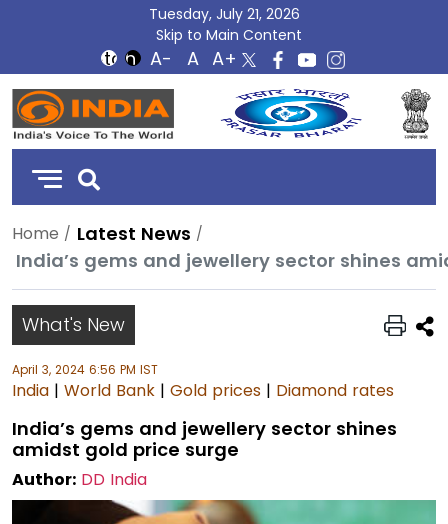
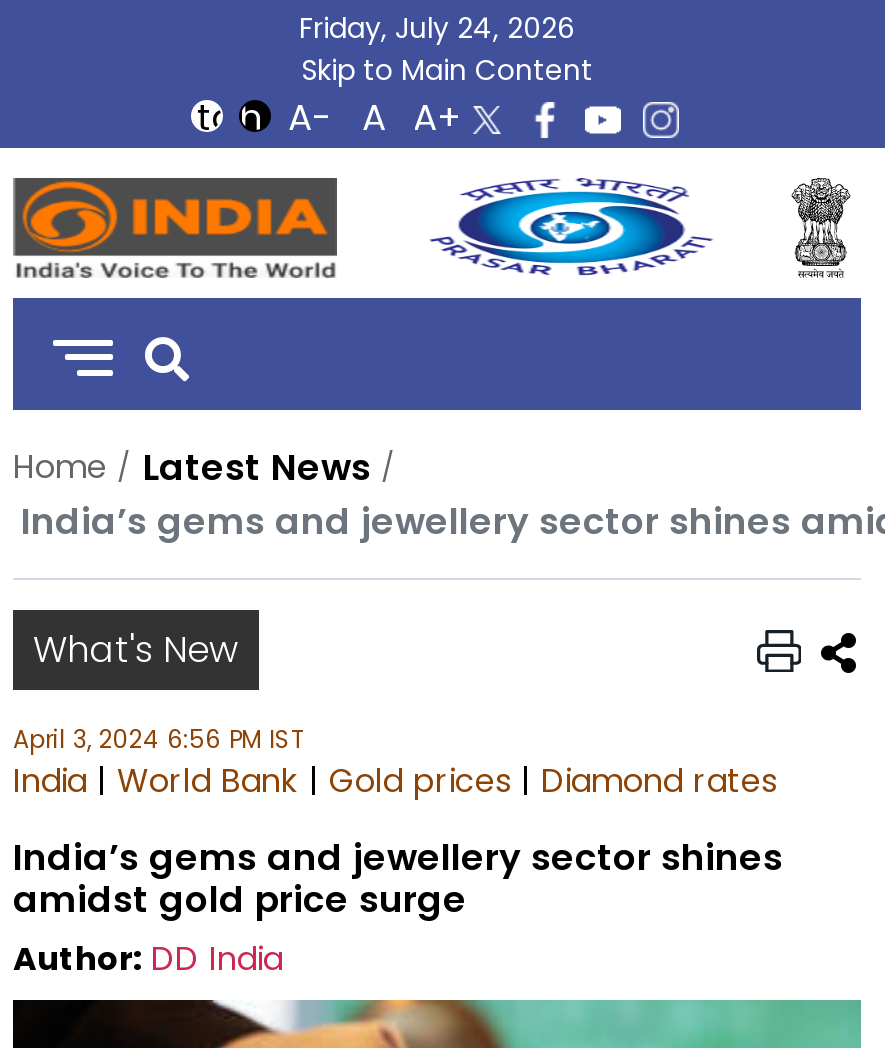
- Tuesday, July 21, 2026
+ Friday, July 24, 2026
